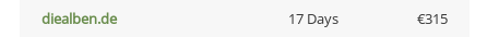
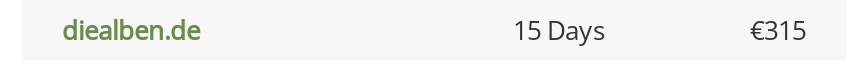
- 17 Days
+ 15 Days
